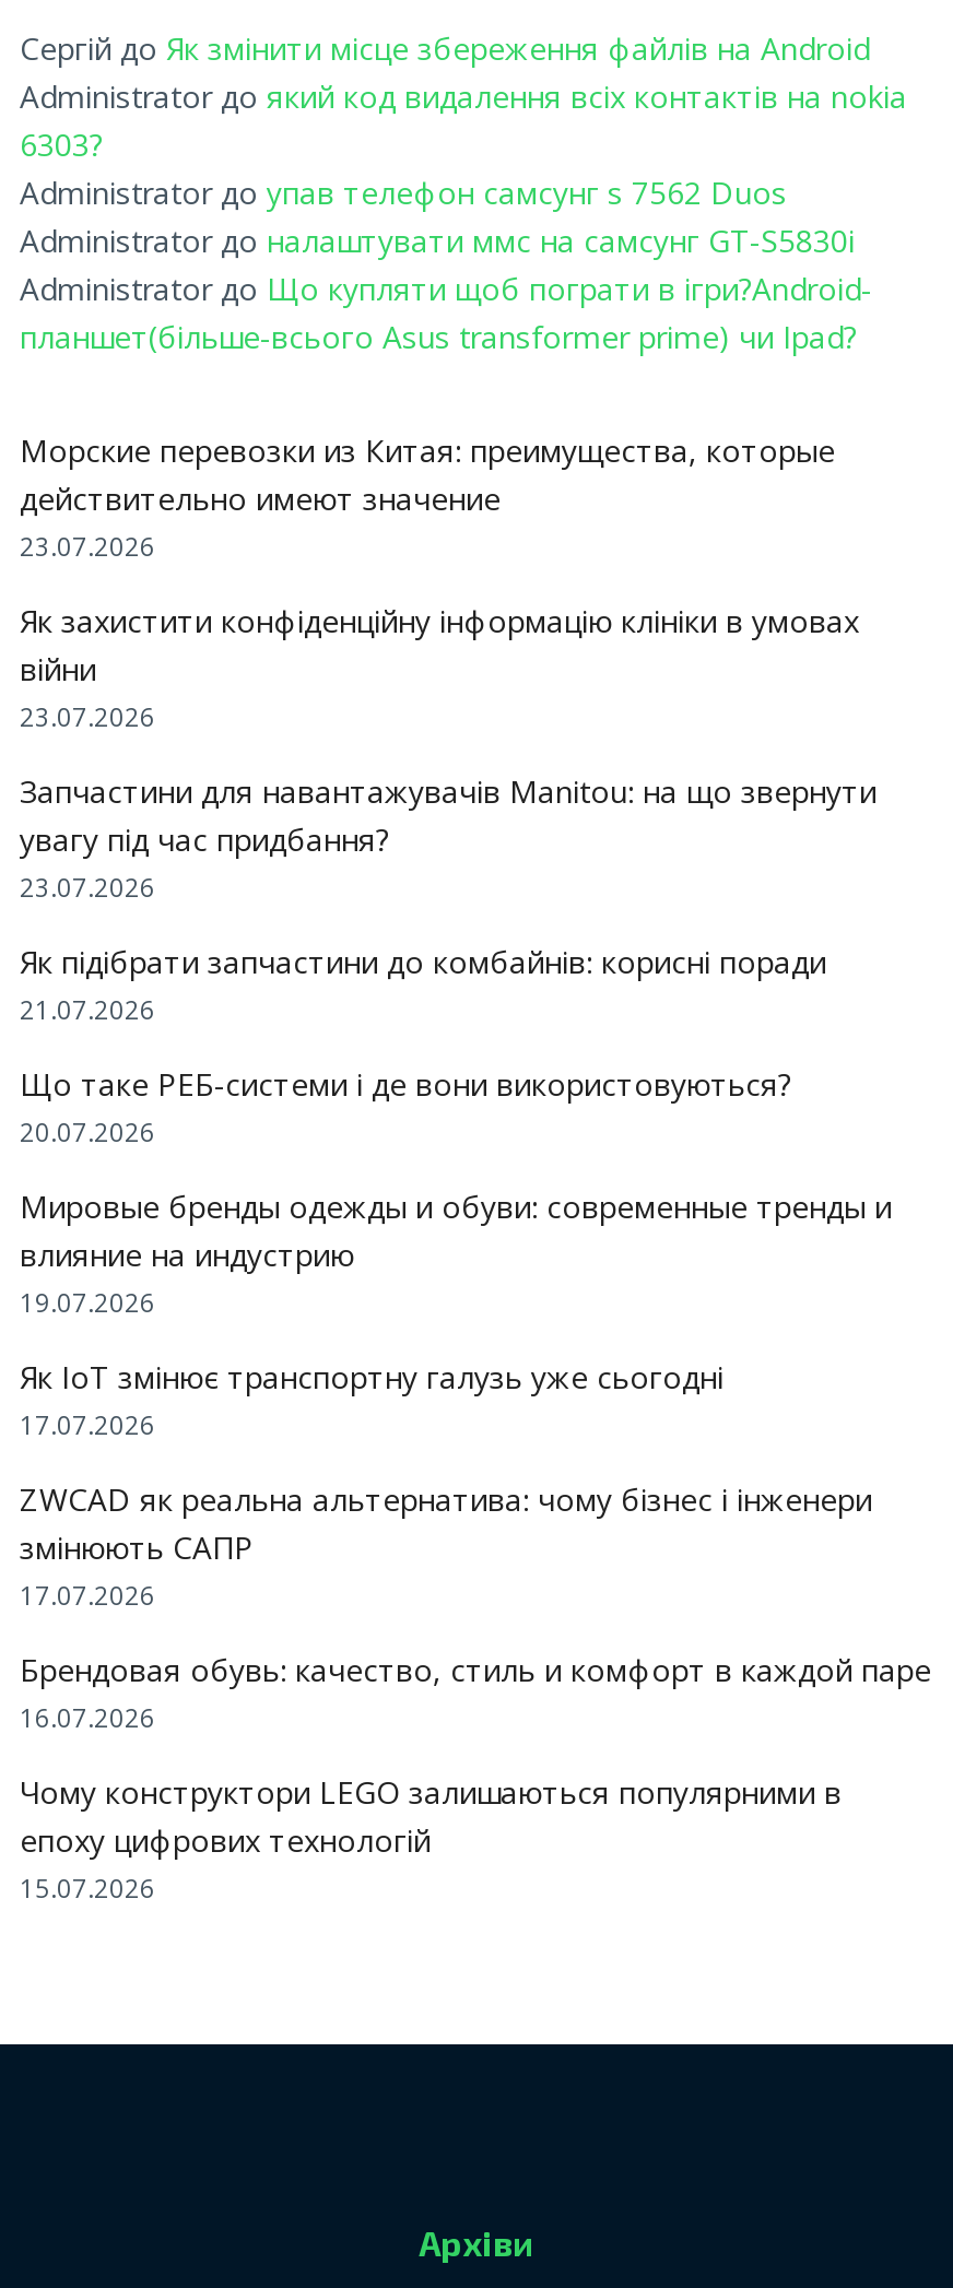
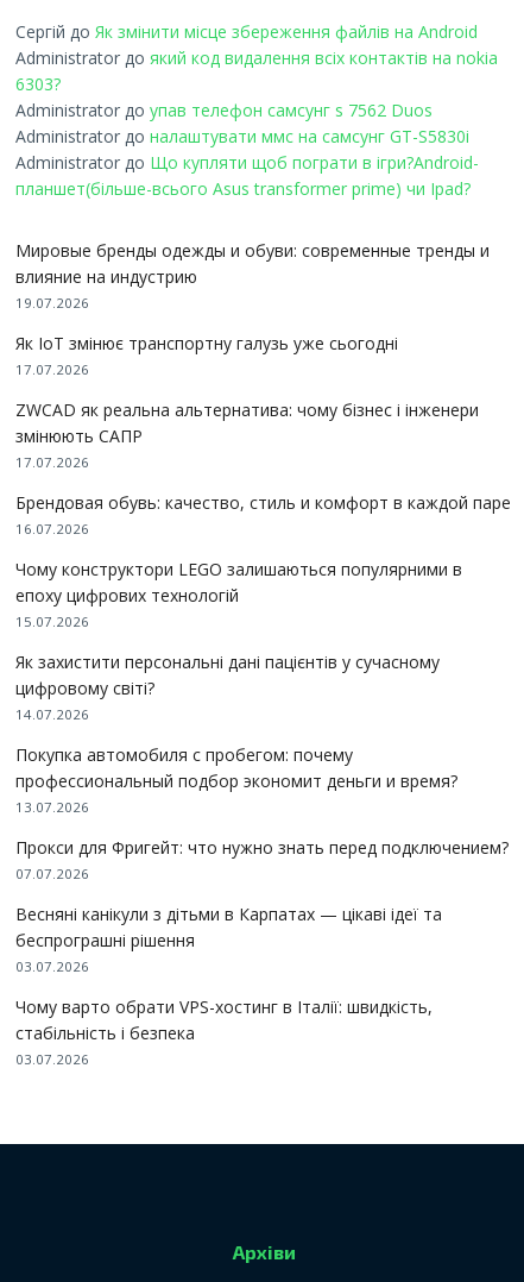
- Морские перевозки из Китая: преимущества, которые
- действительно имеют значение
- 23.07.2026
- Як захистити конфіденційну інформацію клініки в умовах
- війни
- 23.07.2026
- Запчастини для навантажувачів Manitou: на що звернути
- увагу під час придбання?
- 23.07.2026
- Як підібрати запчастини до комбайнів: корисні поради
- 21.07.2026
- Що таке РЕБ-системи і де вони використовуються?
- 20.07.2026

moved up: Мировые бренды одежды и обуви: современные тренды и | влияние на индустрию | 19.07.2026 | ... | епоху цифрових технологій | 15.07.2026

+ Як захистити персональні дані пацієнтів у сучасному
+ цифровому світі?
+ 14.07.2026
+ Покупка автомобиля с пробегом: почему
+ профессиональный подбор экономит деньги и время?
+ 13.07.2026
+ Прокси для Фригейт: что нужно знать перед подключением?
+ 07.07.2026
+ Весняні канікули з дітьми в Карпатах — цікаві ідеї та
+ беспрограшні рішення
+ 03.07.2026
+ Чому варто обрати VPS-хостинг в Італії: швидкість,
+ стабільність і безпека
+ 03.07.2026
